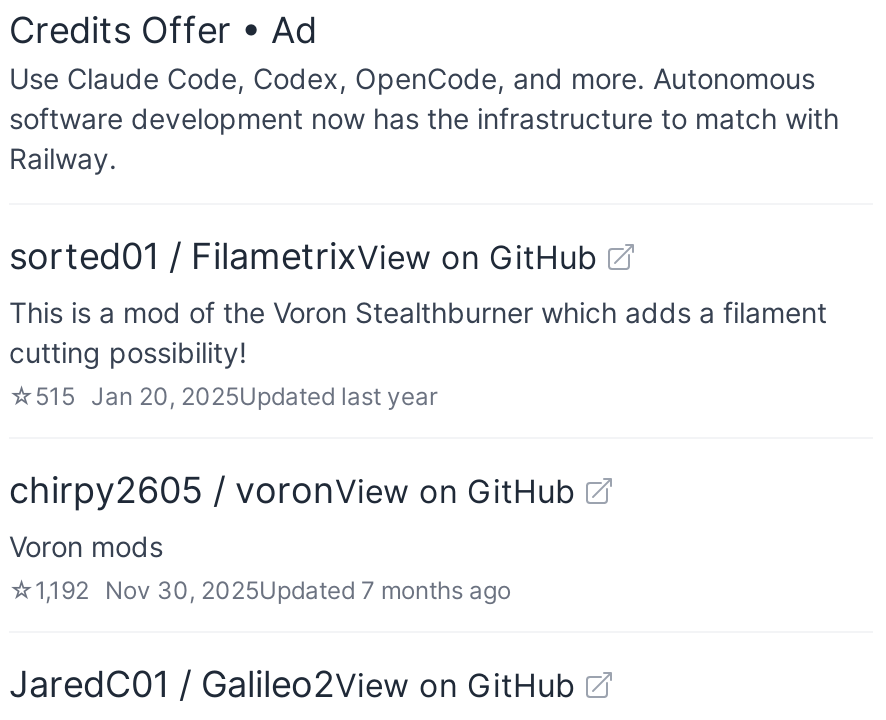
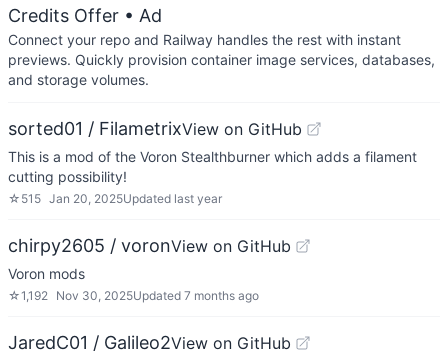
- Use Claude Code, Codex, OpenCode, and more. Autonomous
- software development now has the infrastructure to match with
- Railway.
+ Connect your repo and Railway handles the rest with instant
+ previews. Quickly provision container image services, databases,
+ and storage volumes.
